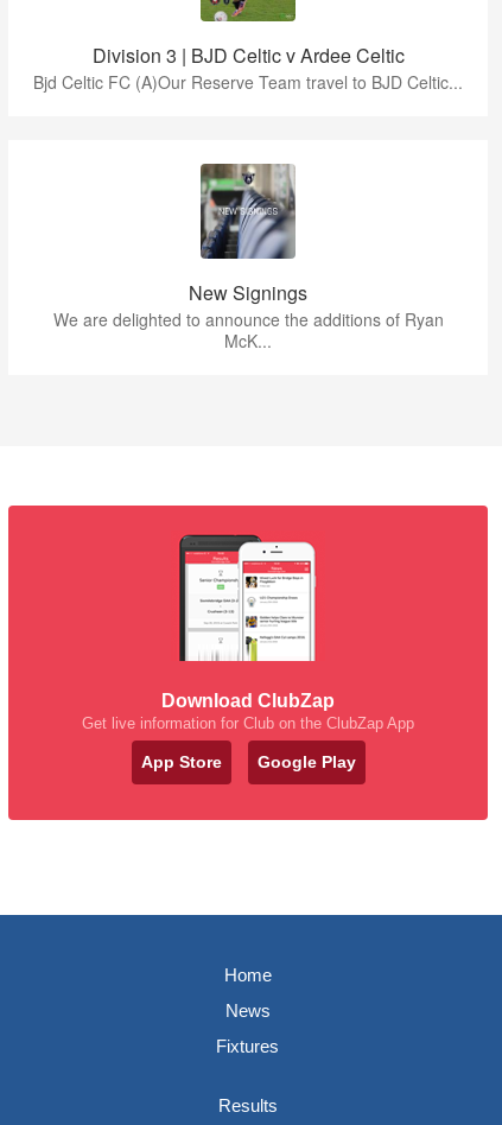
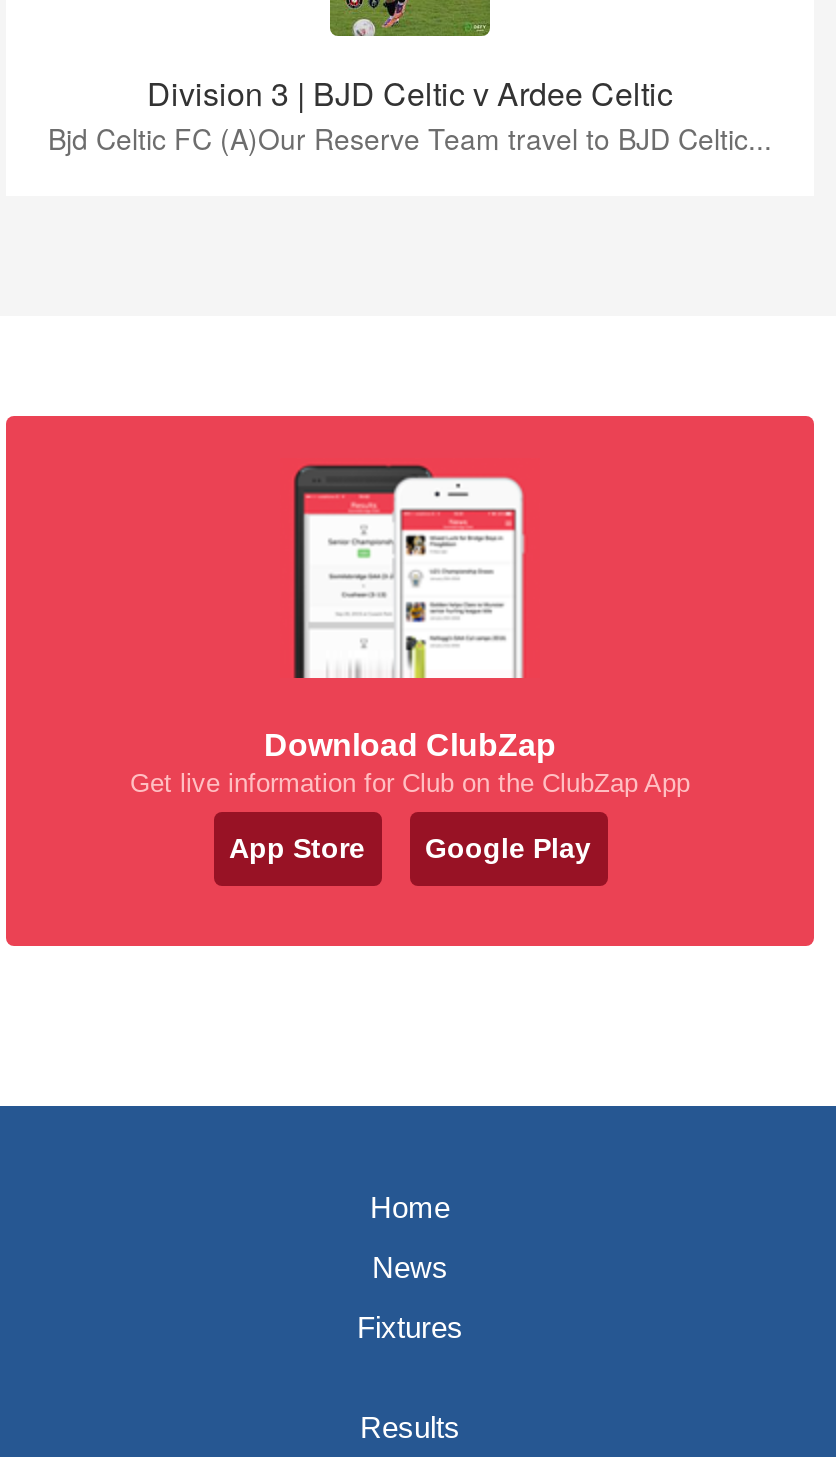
- [image]
- New Signings
- We are delighted to announce the additions of Ryan
- McK...
